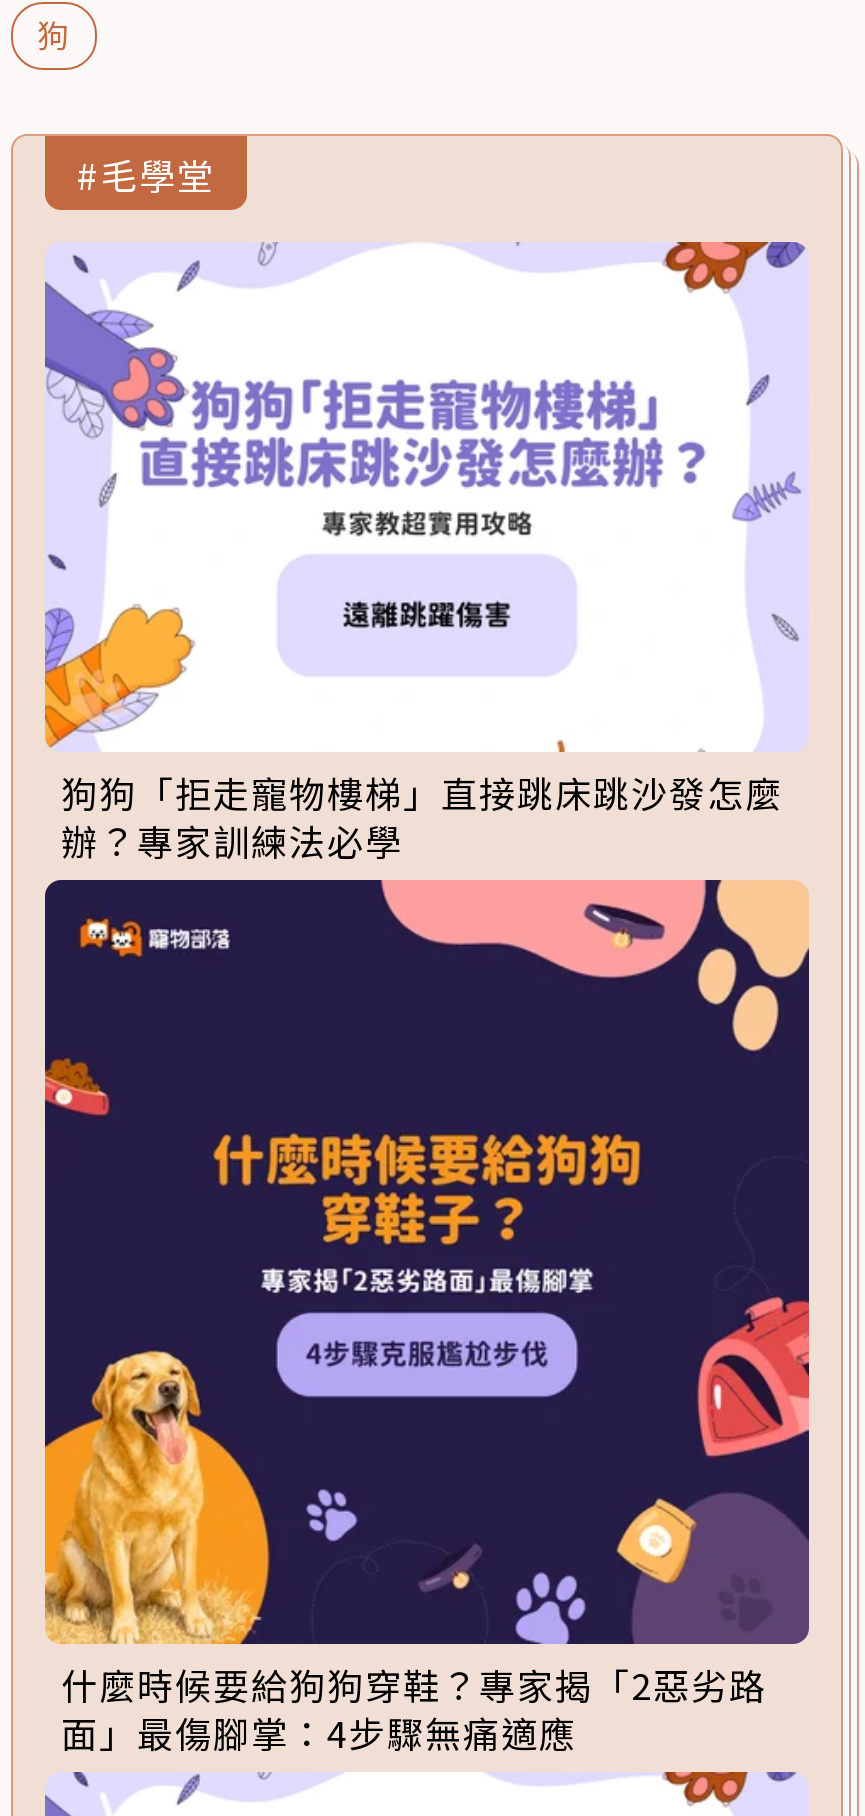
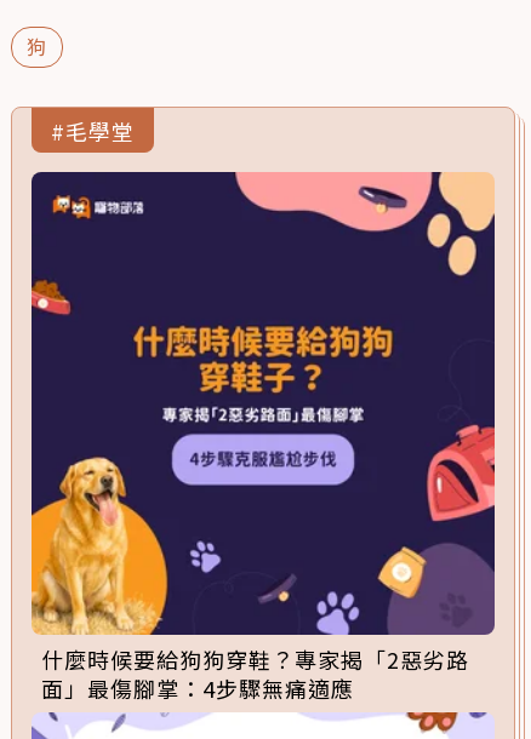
- [image]
- 狗狗「拒走寵物樓梯」直接跳床跳沙發怎麼
- 辦？專家訓練法必學
